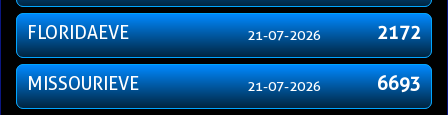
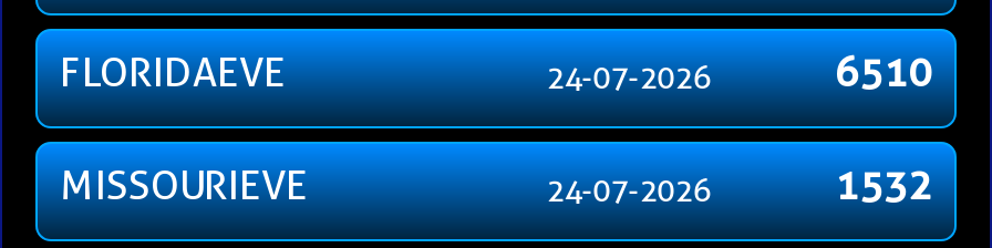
- 21-07-2026
+ 24-07-2026

- 2172
+ 6510

- 21-07-2026
+ 24-07-2026

- 6693
+ 1532
